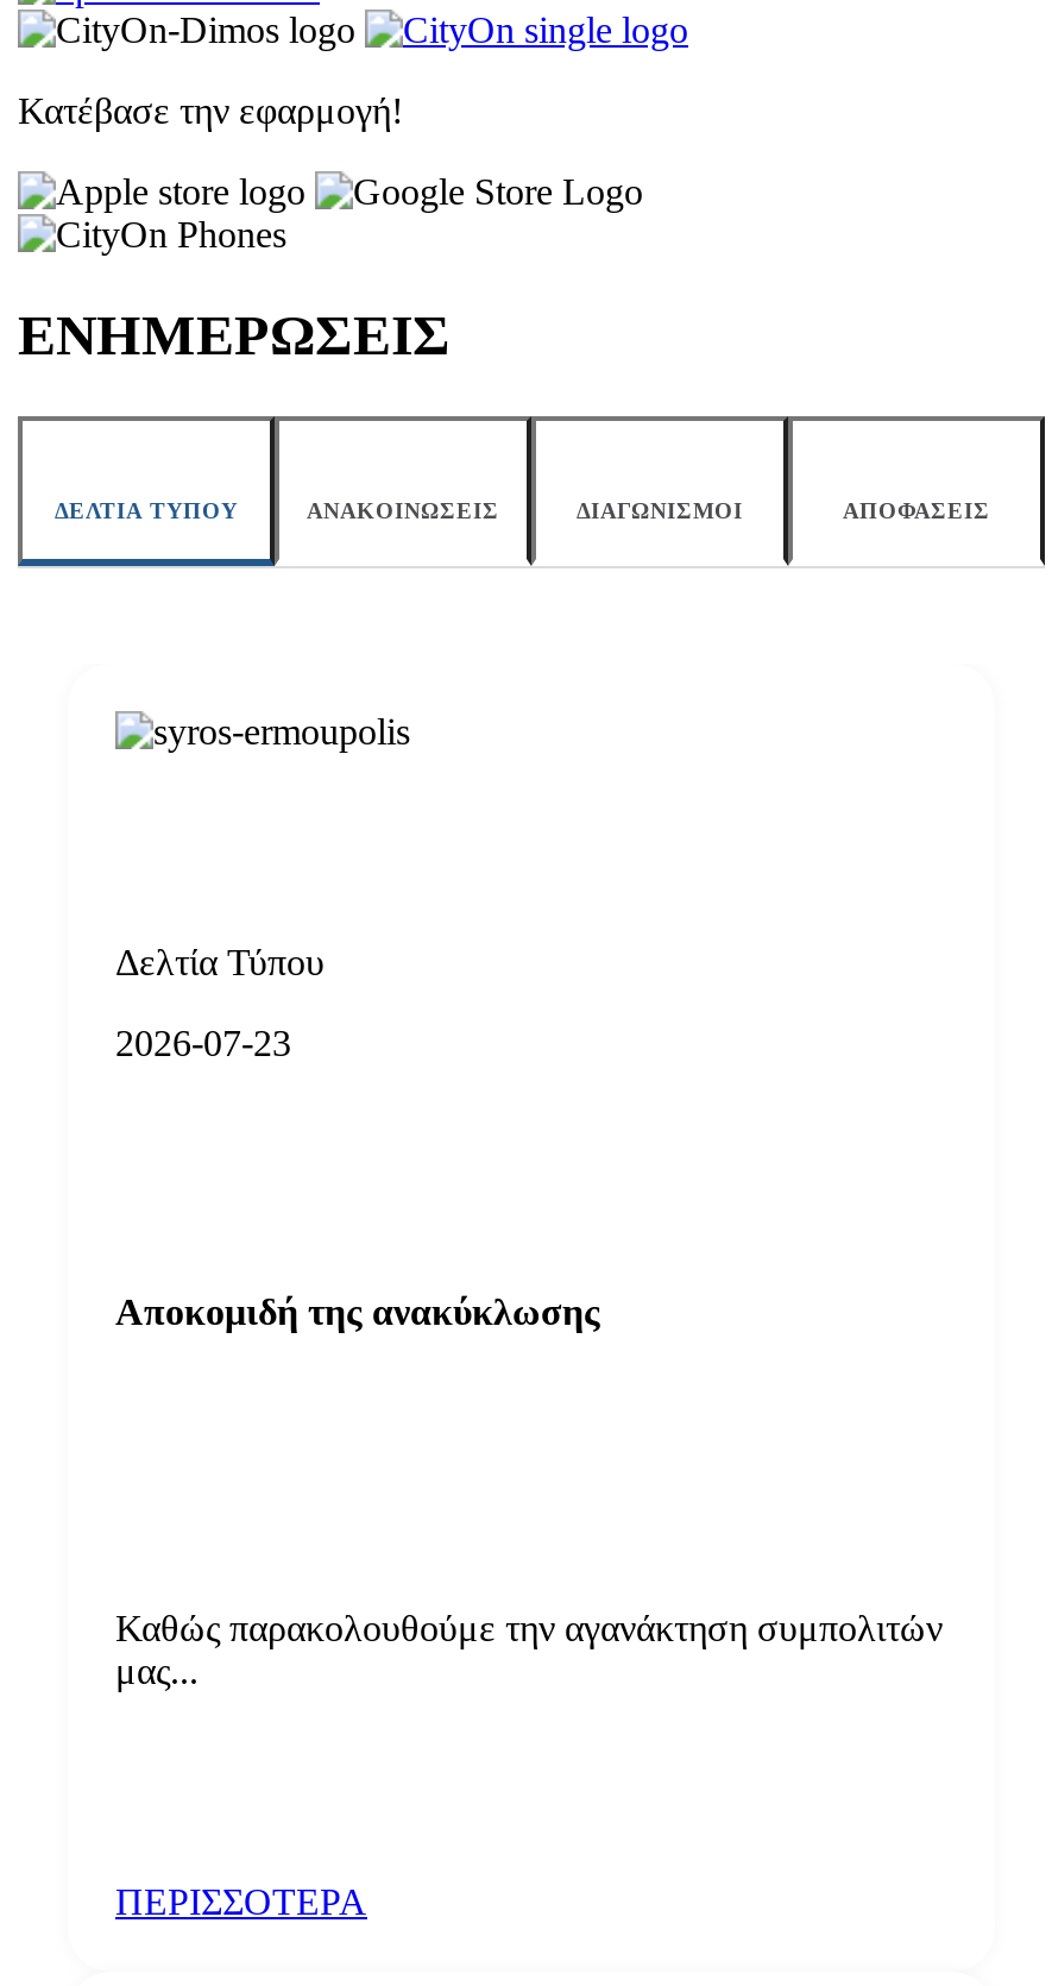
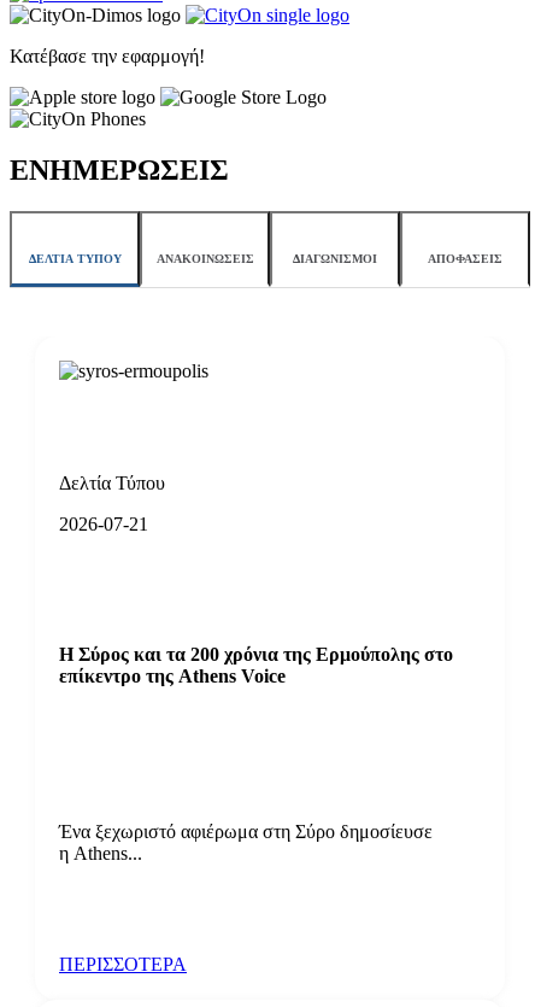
- 2026-07-23
+ 2026-07-21

- Αποκομιδή της ανακύκλωσης
+ Η Σύρος και τα 200 χρόνια της Ερμούπολης στο
+ επίκεντρο της Athens Voice

- Καθώς παρακολουθούμε την αγανάκτηση συμπολιτών
- μας...
+ Ένα ξεχωριστό αφιέρωμα στη Σύρο δημοσίευσε
+ η Athens...
